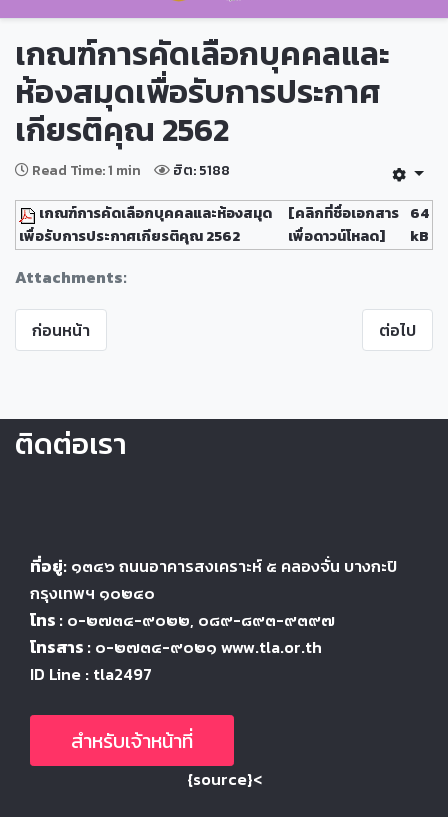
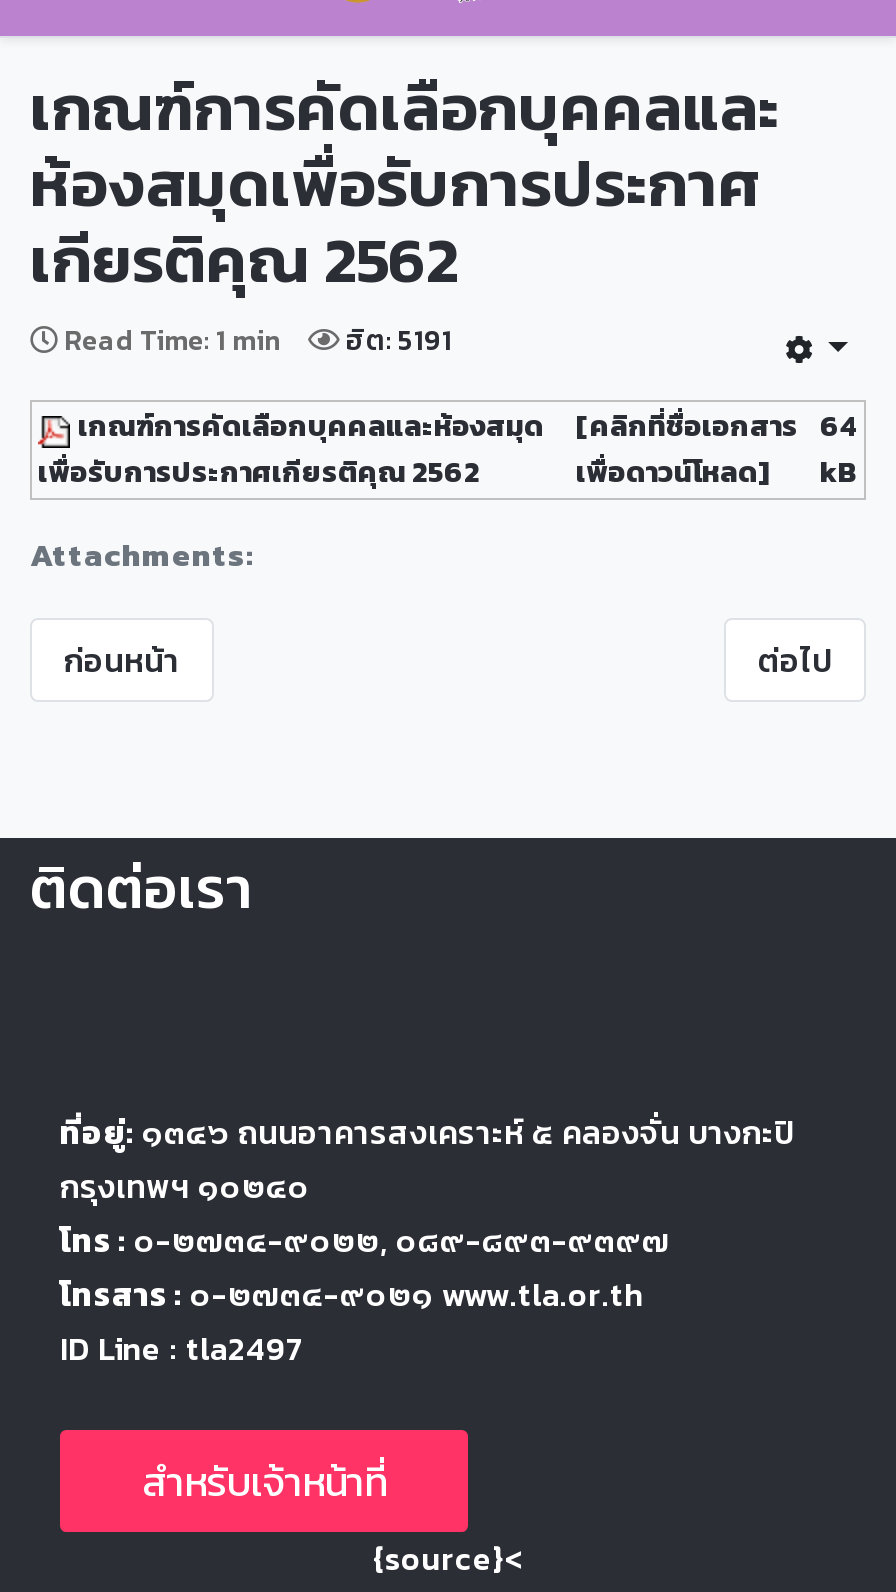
- Read Time: 1 min ฮิต: 5188
+ Read Time: 1 min ฮิต: 5191
